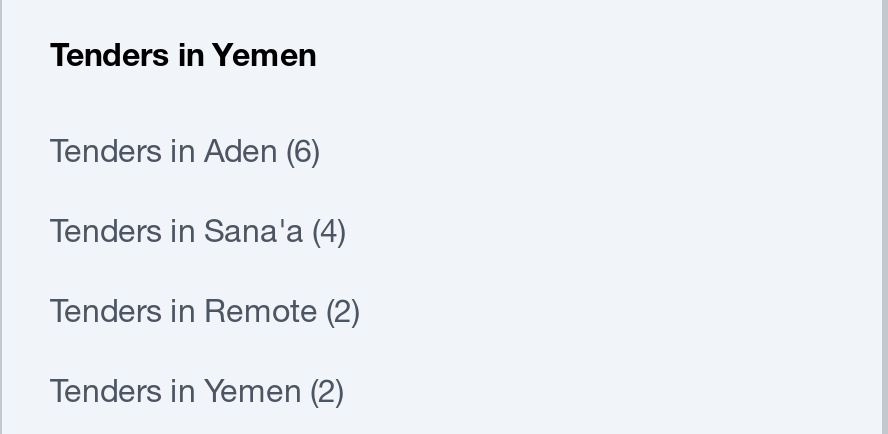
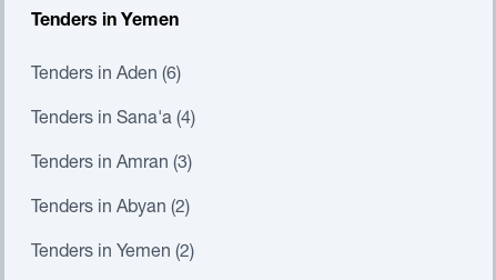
- Tenders in Remote (2)
+ Tenders in Amran (3)
+ Tenders in Abyan (2)
